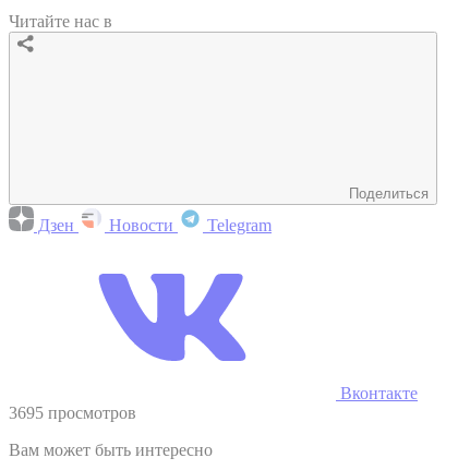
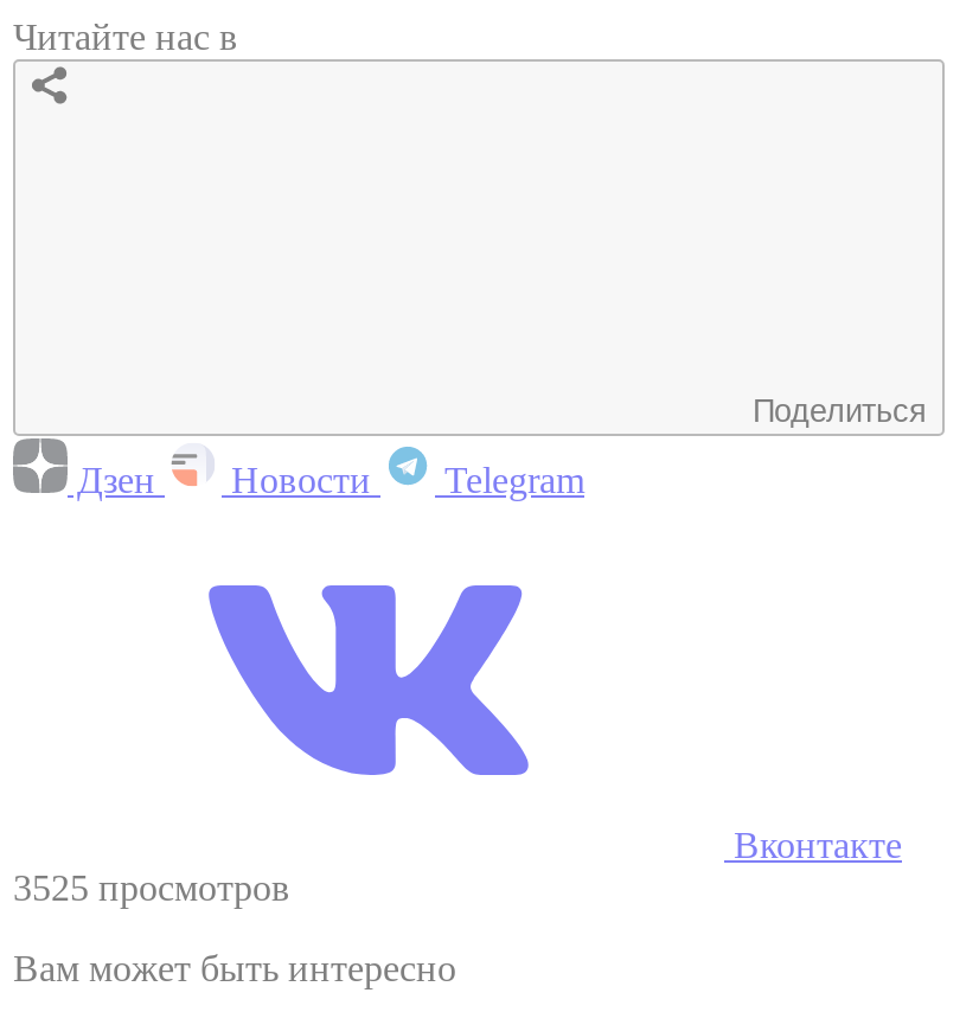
- 3695 просмотров
+ 3525 просмотров
